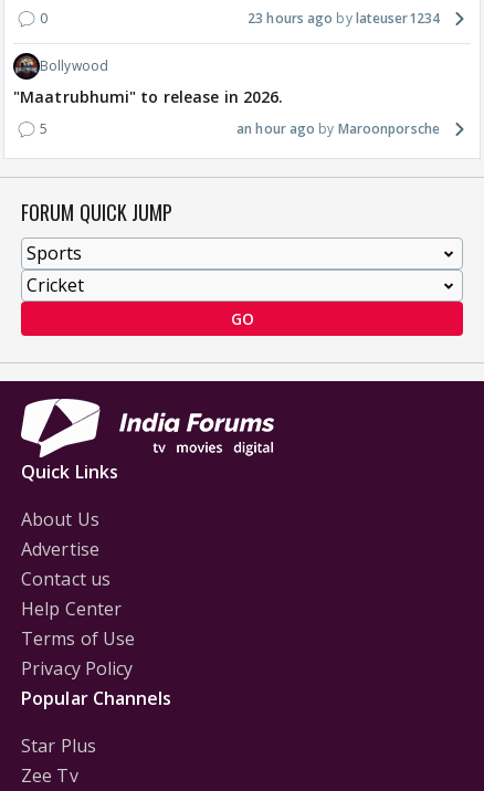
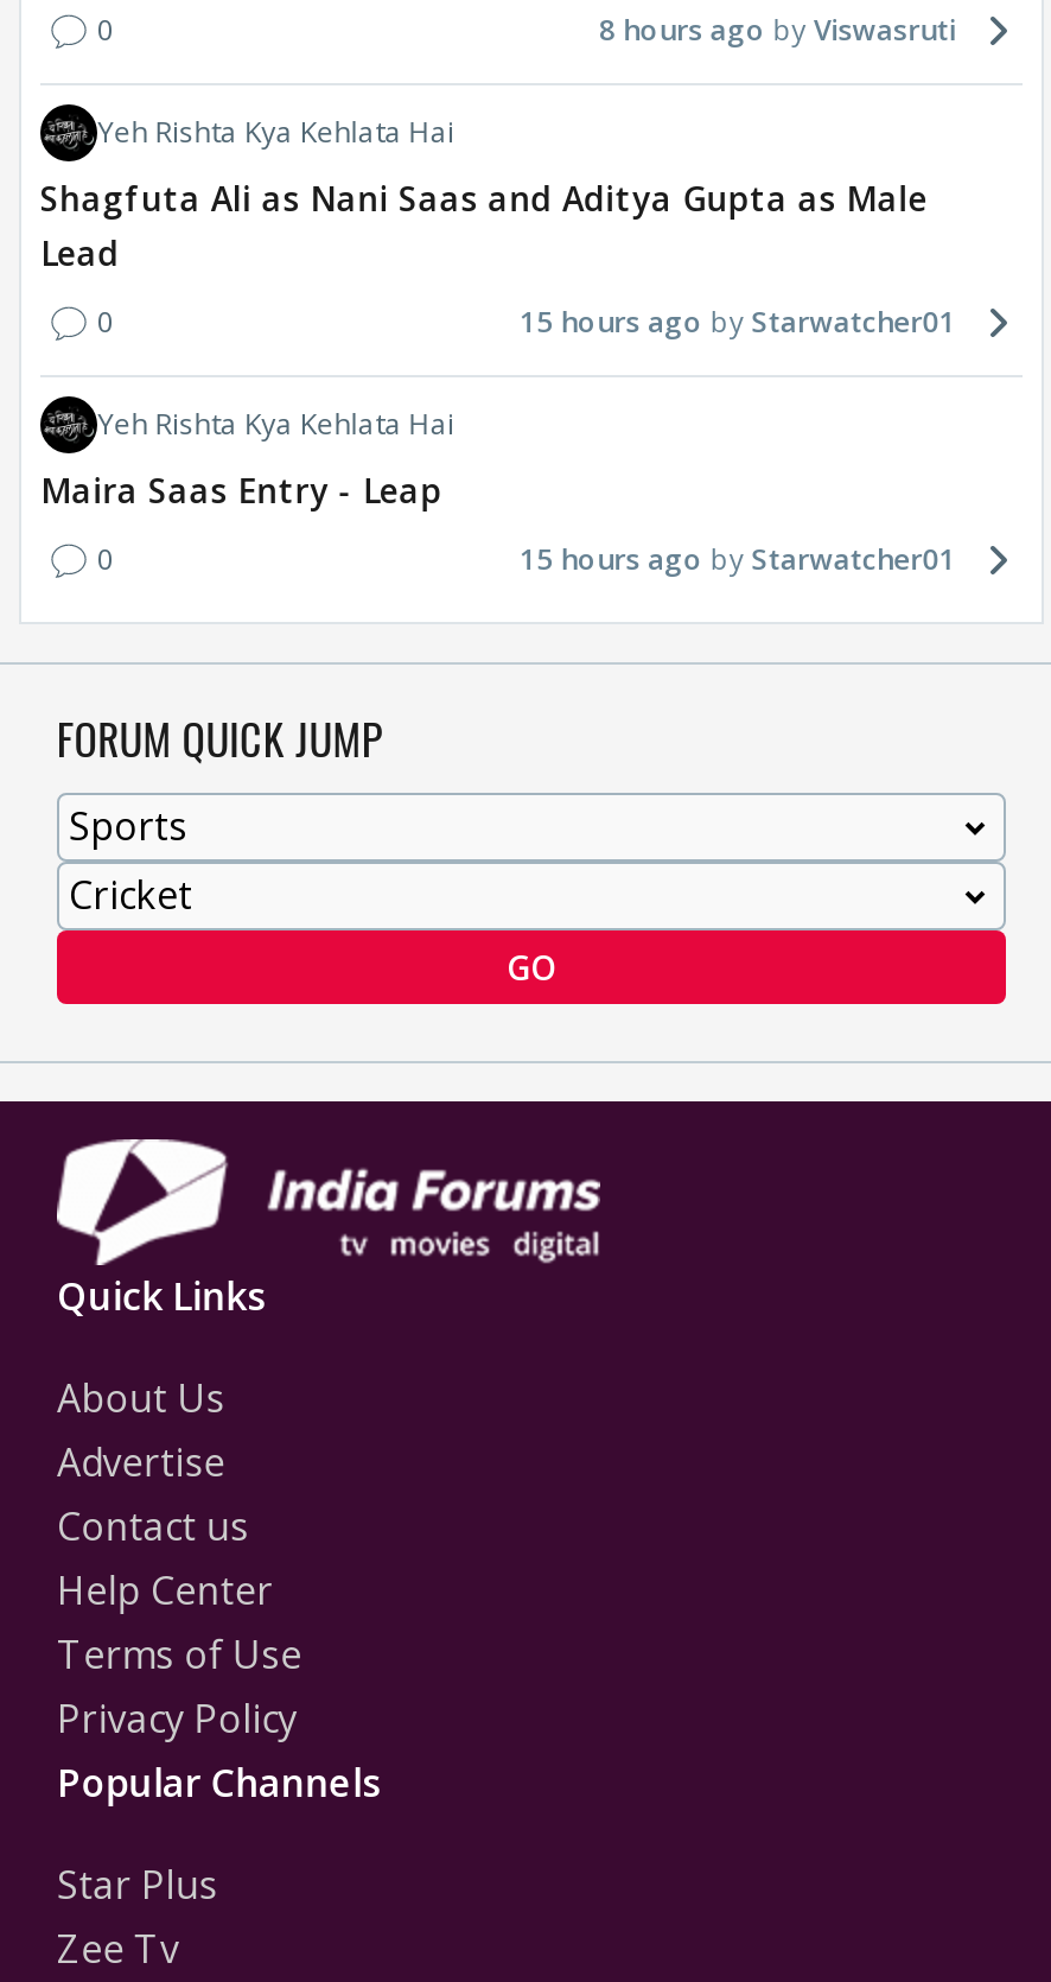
- 23 hours ago
- lateuser1234
- Bollywood
- "Maatrubhumi" to release in 2026.
- 5
- an hour ago
- Maroonporsche
+ 8 hours ago
+ Viswasruti
+ Yeh Rishta Kya Kehlata Hai
+ Shagfuta Ali as Nani Saas and Aditya Gupta as Male
+ Lead
+ 0
+ 15 hours ago
+ Starwatcher01
+ Yeh Rishta Kya Kehlata Hai
+ Maira Saas Entry - Leap
+ 0
+ 15 hours ago
+ Starwatcher01
